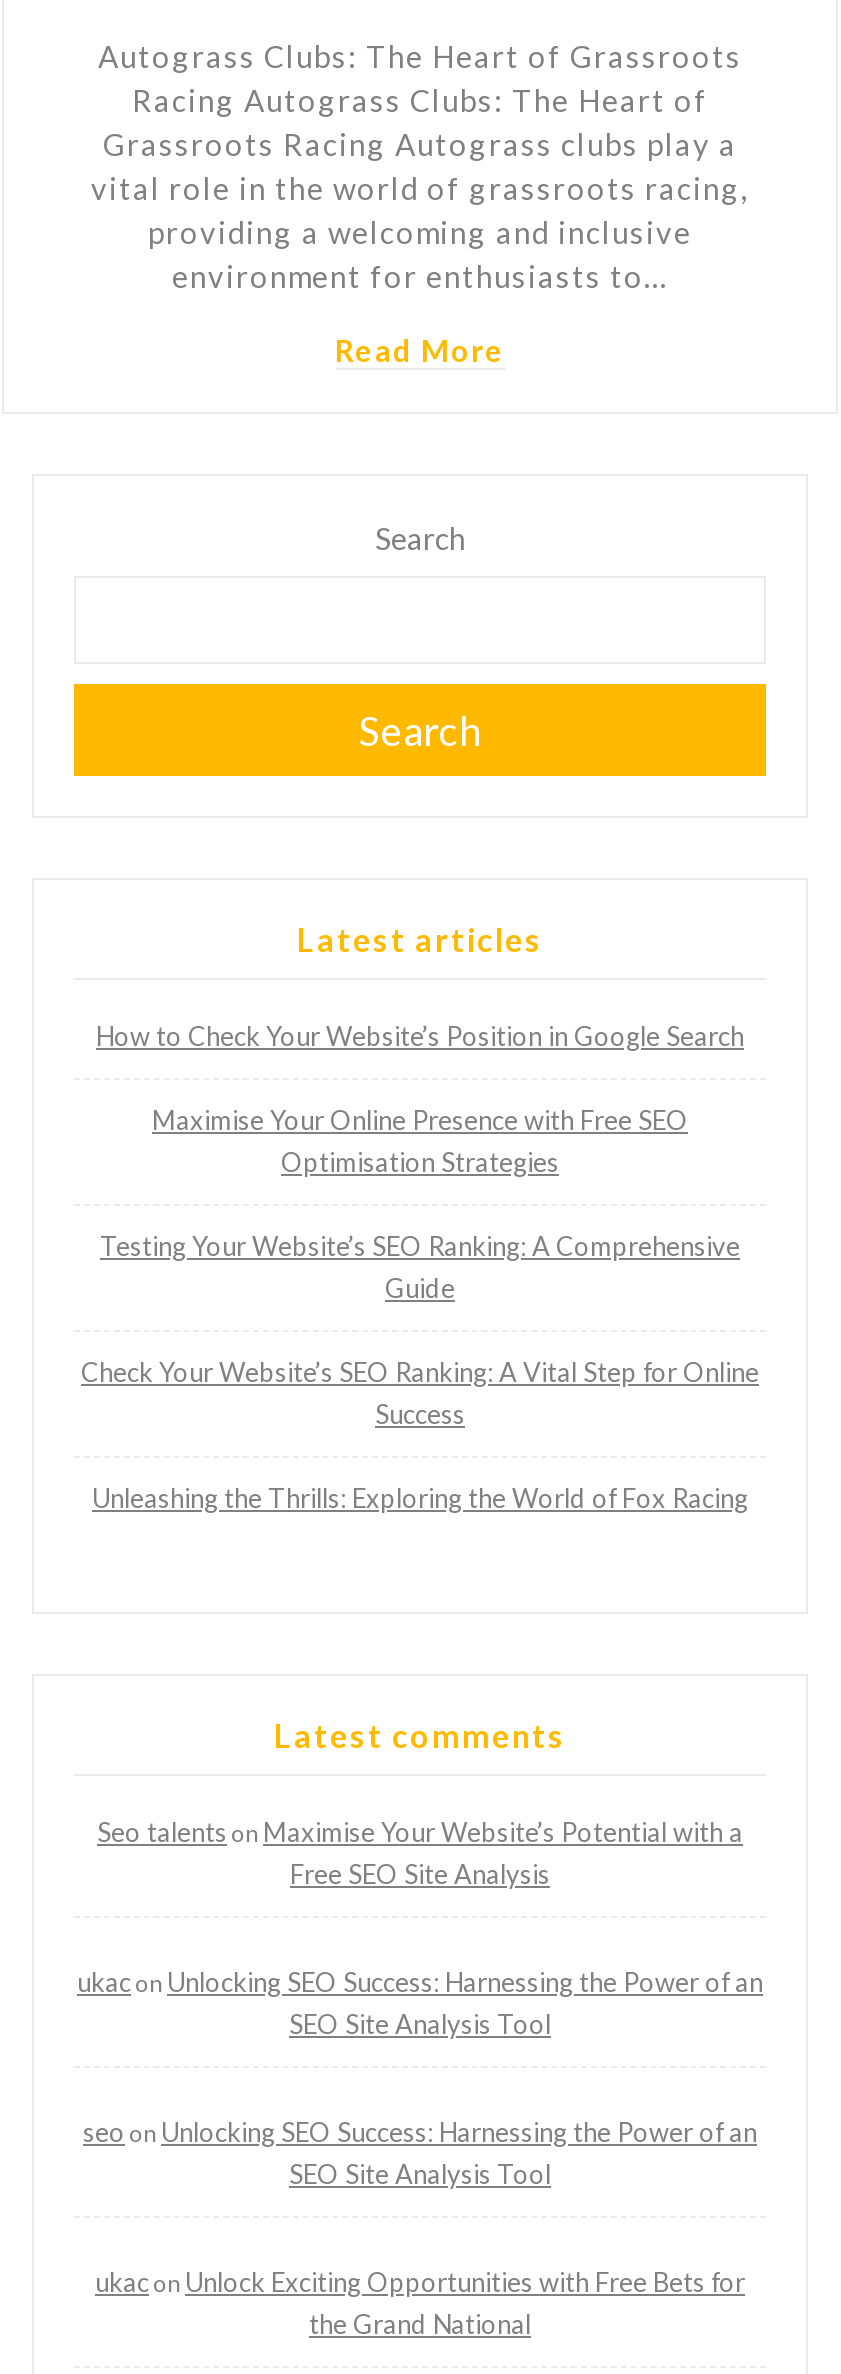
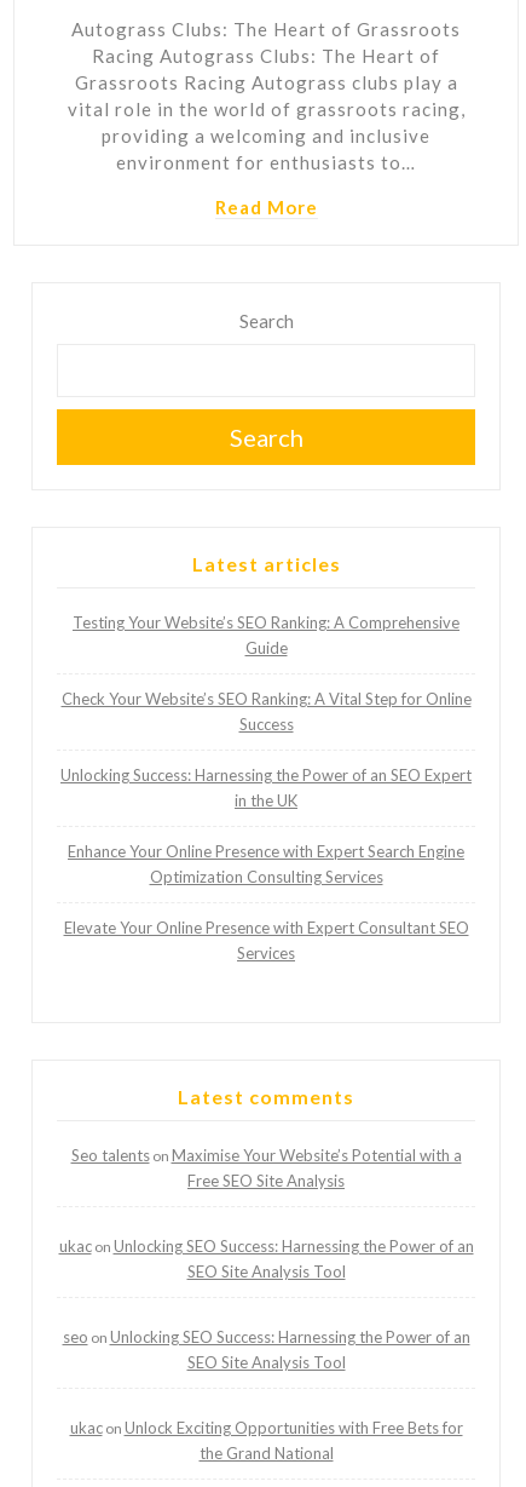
- How to Check Your Website’s Position in Google Search
- Maximise Your Online Presence with Free SEO
- Optimisation Strategies

moved up: Testing Your Website’s SEO Ranking: A Comprehensive | Guide | Check Your Website’s SEO Ranking: A Vital Step for Online | Success

- Unleashing the Thrills: Exploring the World of Fox Racing
+ Unlocking Success: Harnessing the Power of an SEO Expert
+ in the UK
+ Enhance Your Online Presence with Expert Search Engine
+ Optimization Consulting Services
+ Elevate Your Online Presence with Expert Consultant SEO
+ Services
